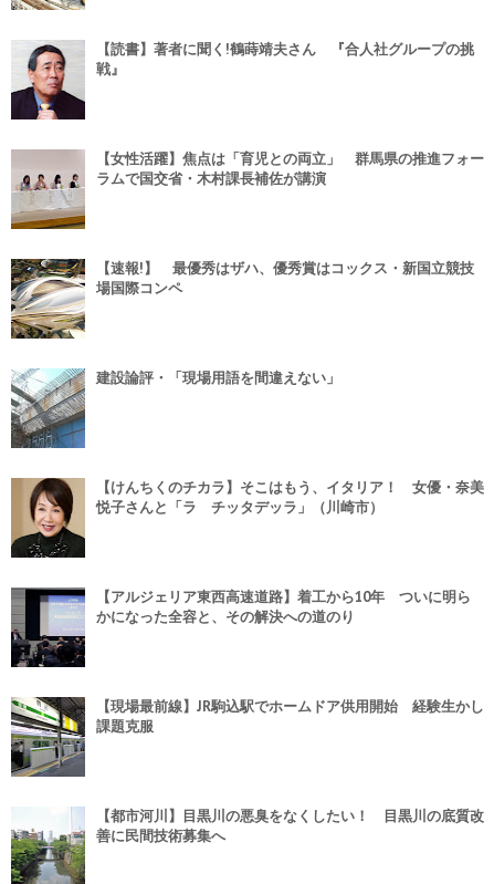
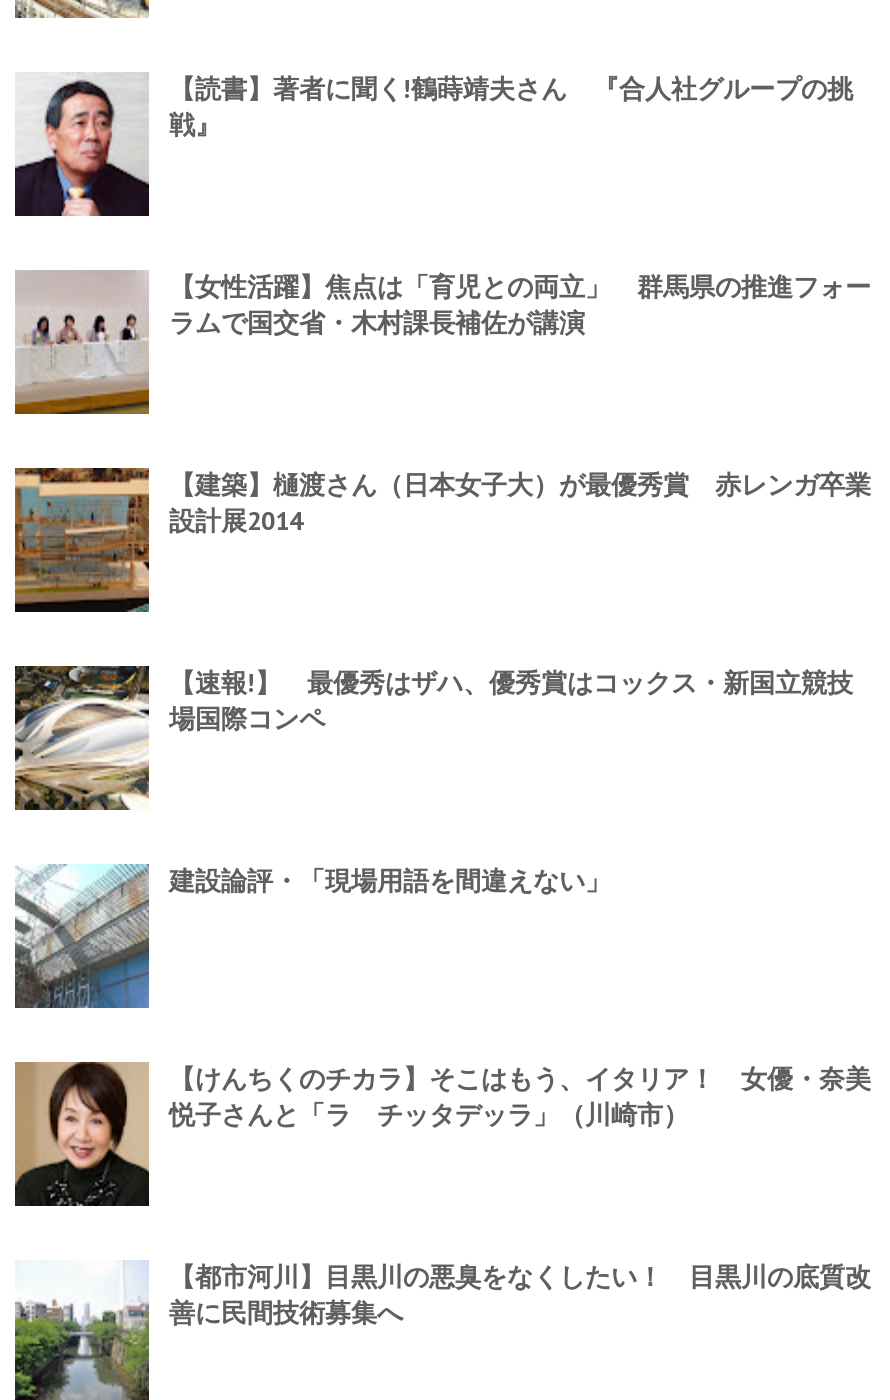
+ [image]
+ 【建築】樋渡さん（日本女子大）が最優秀賞 赤レンガ卒業
+ 設計展2014

moved down: [image] | 【速報!】 最優秀はザハ、優秀賞はコックス・新国立競技 | 場国際コンペ | 建設論評・「現場用語を間違えない」 | 【けんちくのチカラ】そこはもう、イタリア！ 女優・奈美 | 悦子さんと「ラ チッタデッラ」（川崎市）

moved down: [image]

- [image]
- 【アルジェリア東西高速道路】着工から10年 ついに明ら
- かになった全容と、その解決への道のり

- [image]
- 【現場最前線】JR駒込駅でホームドア供用開始 経験生かし
- 課題克服
